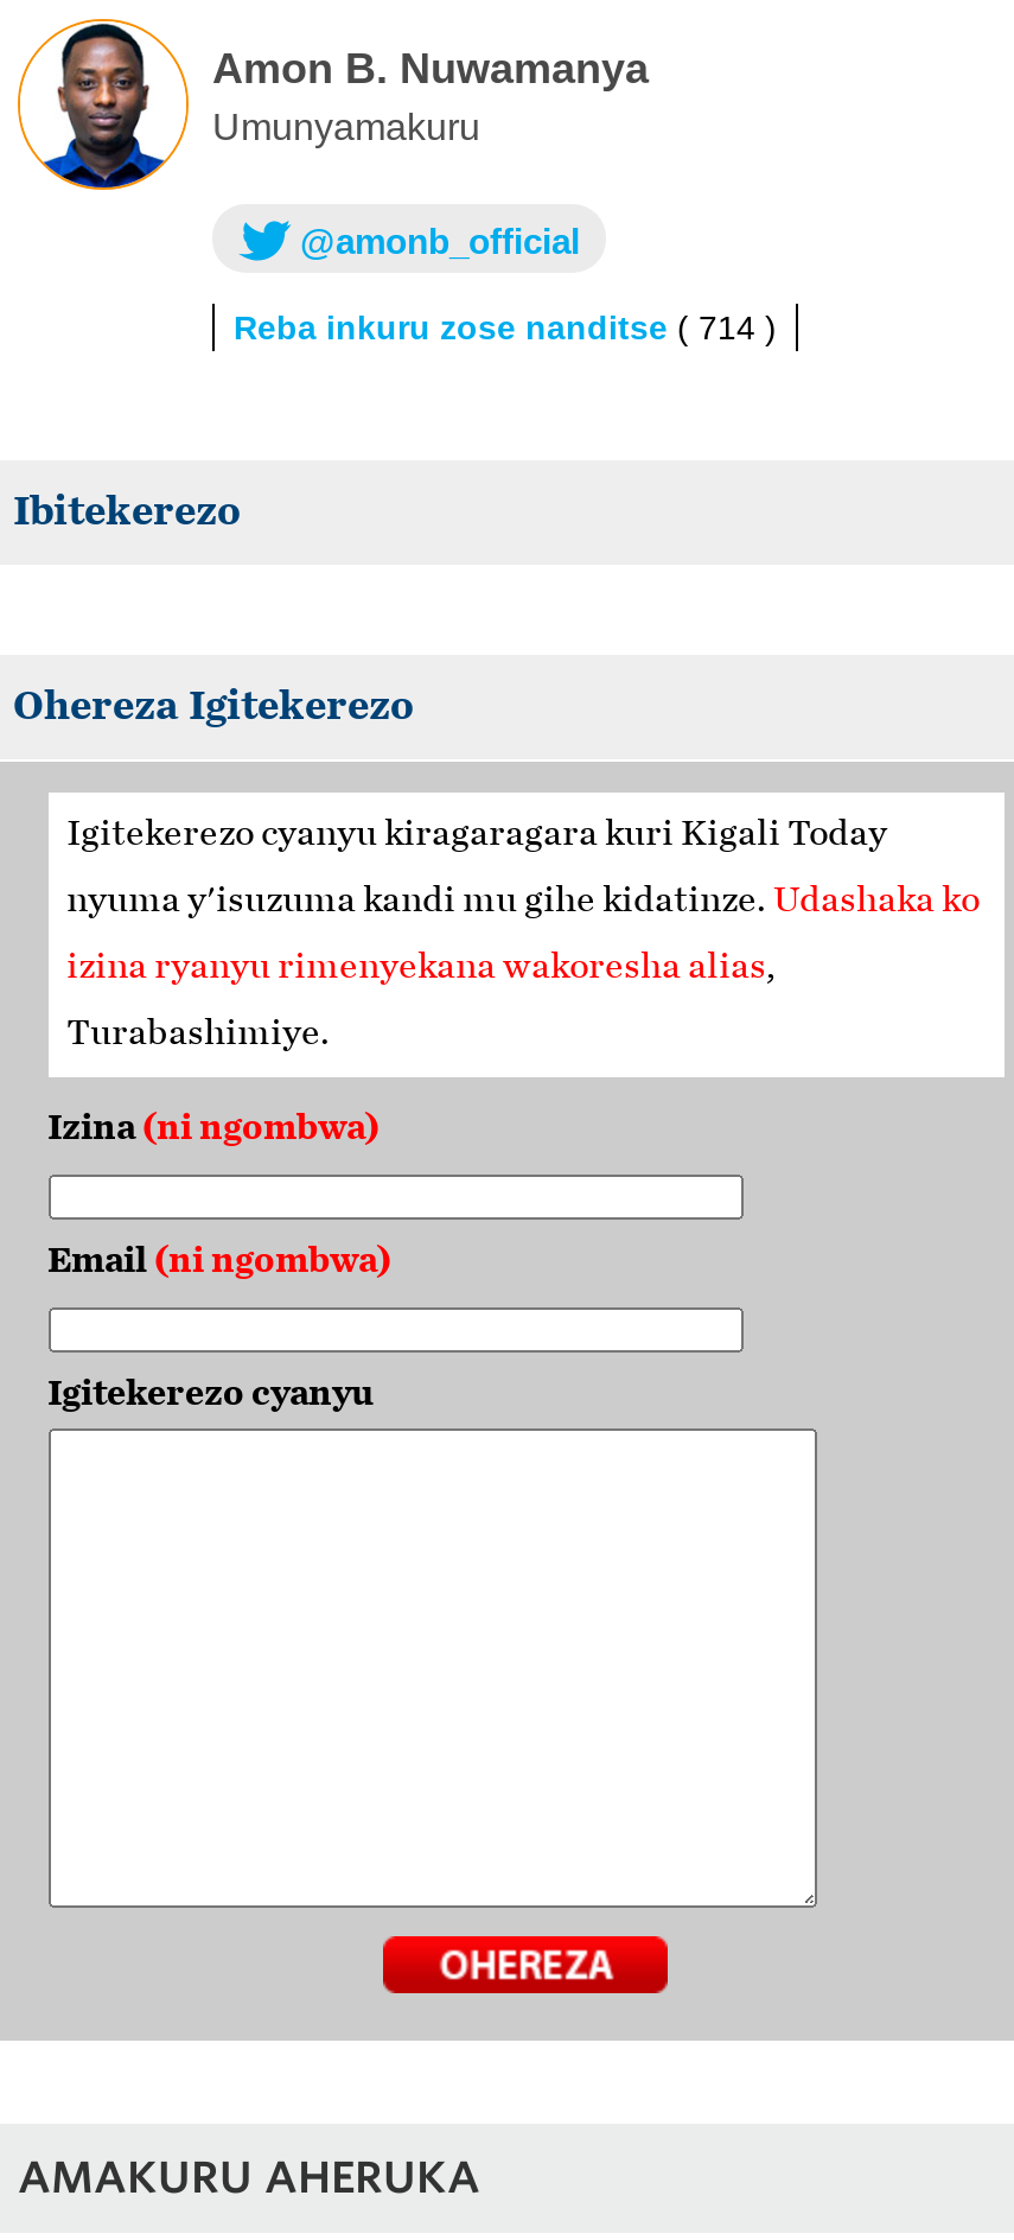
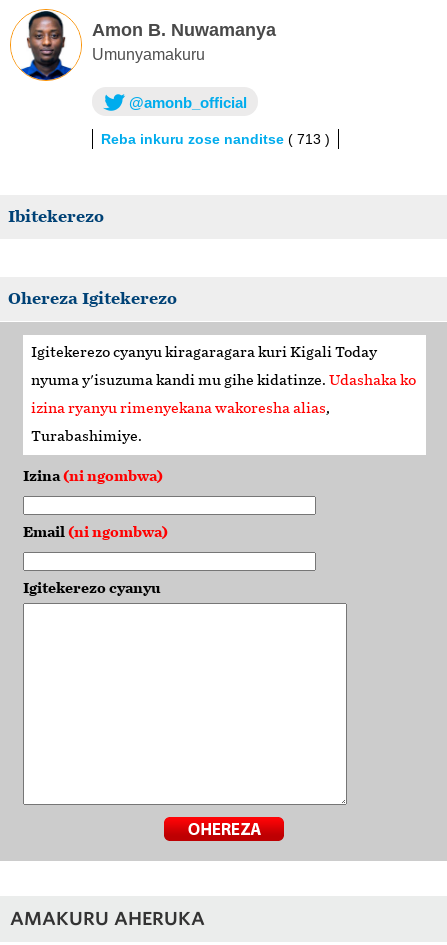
- Reba inkuru zose nanditse ( 714 )
+ Reba inkuru zose nanditse ( 713 )
